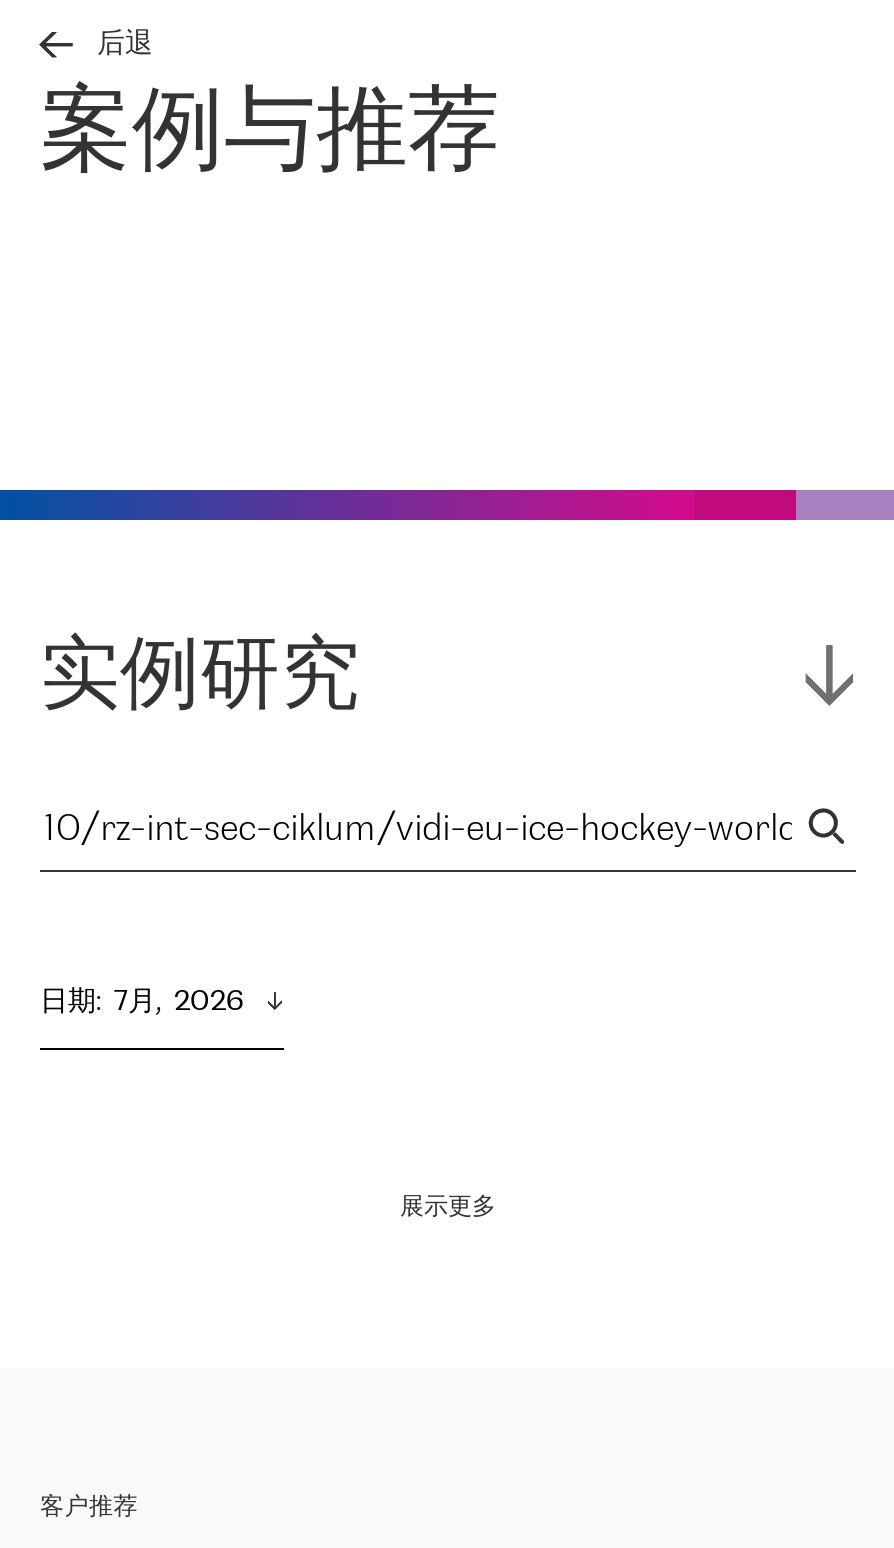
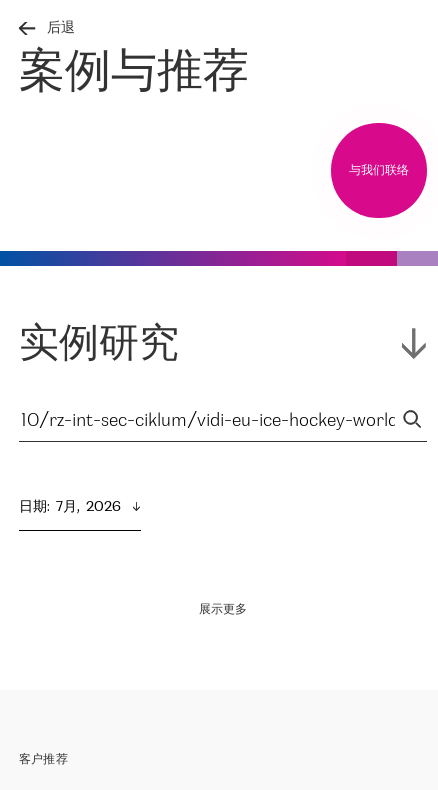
+ [image]
+ 与我们联络
